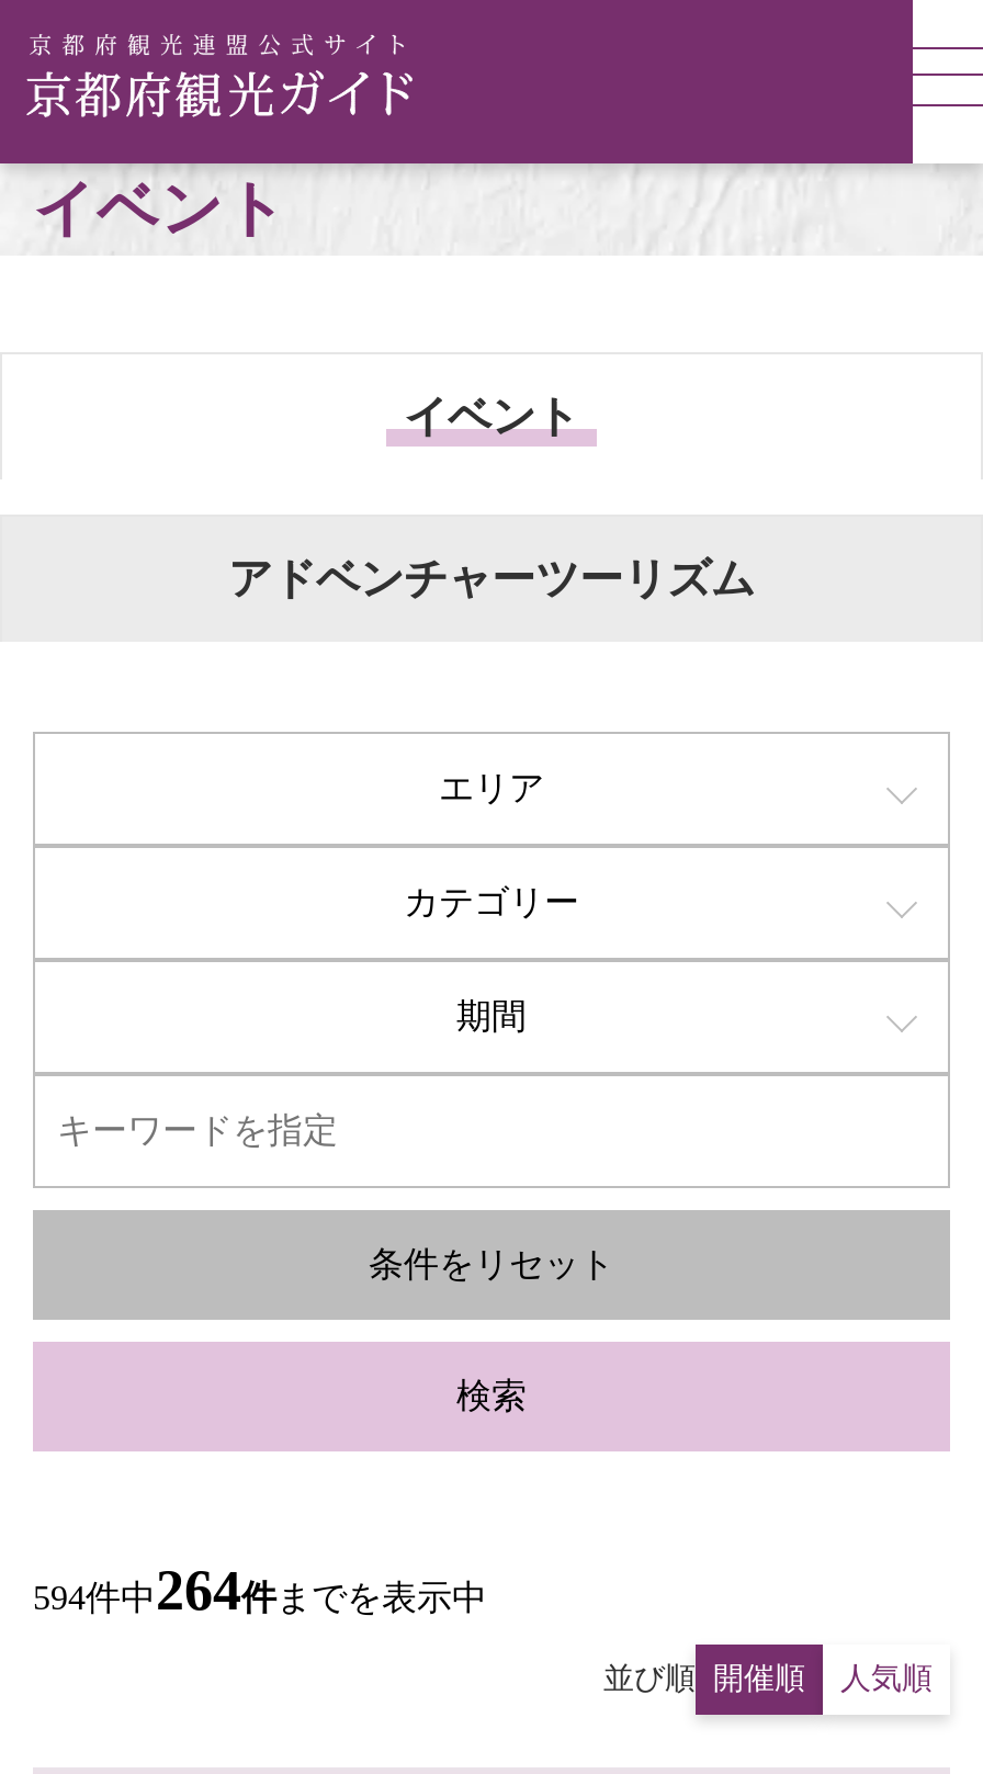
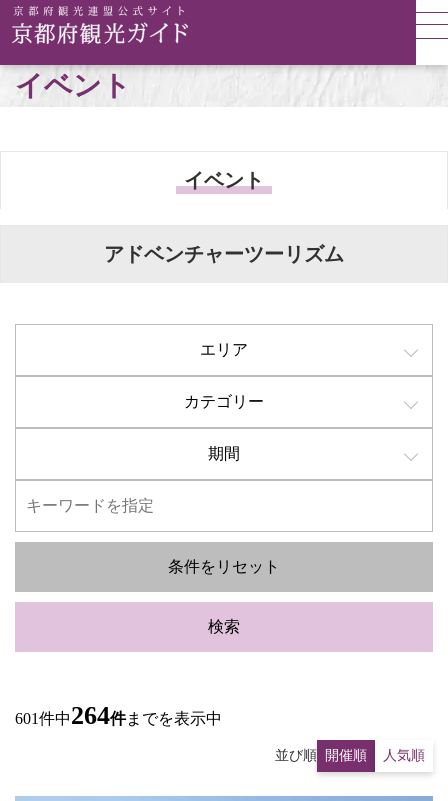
- 594件中264件までを表示中
+ 601件中264件までを表示中
